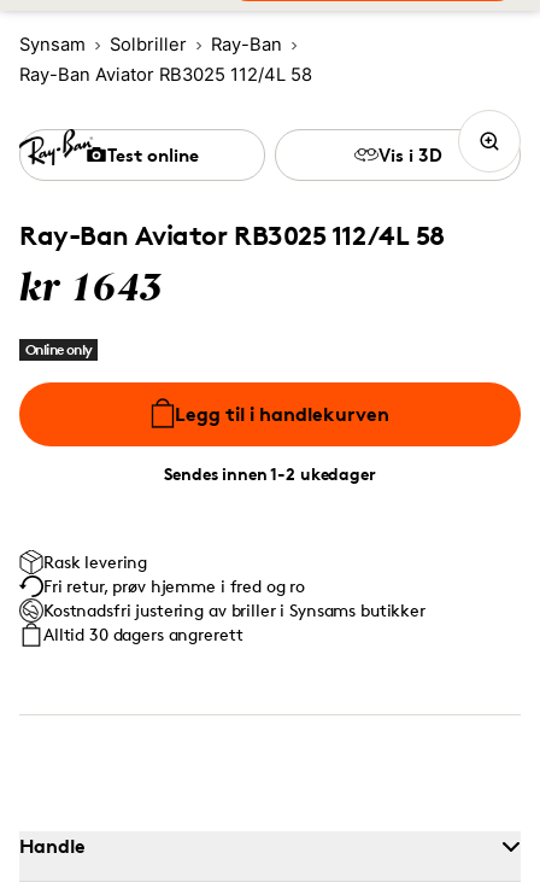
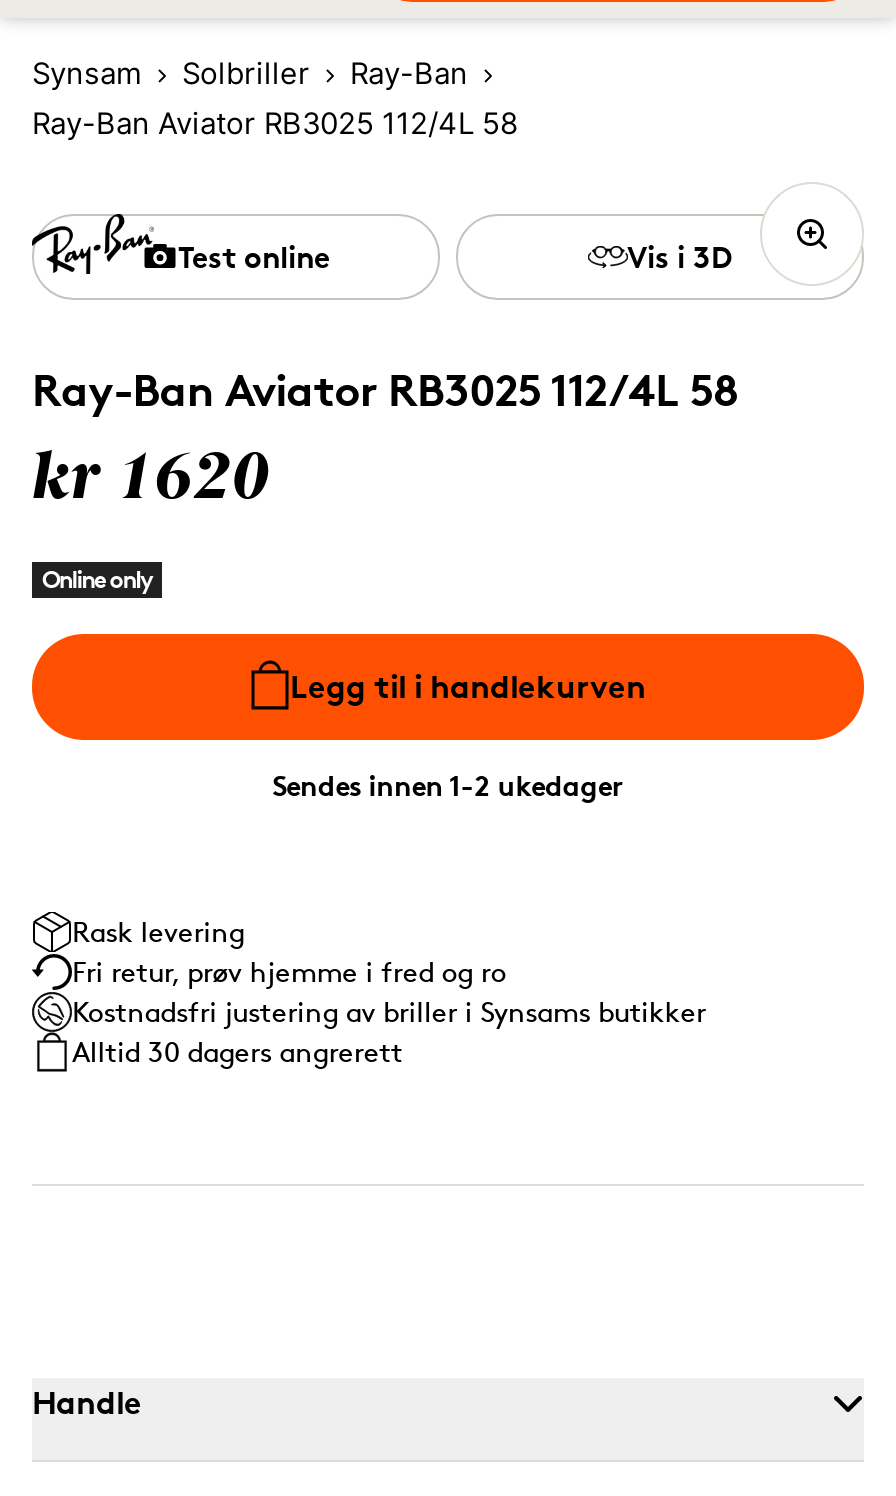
- kr 1643
+ kr 1620
